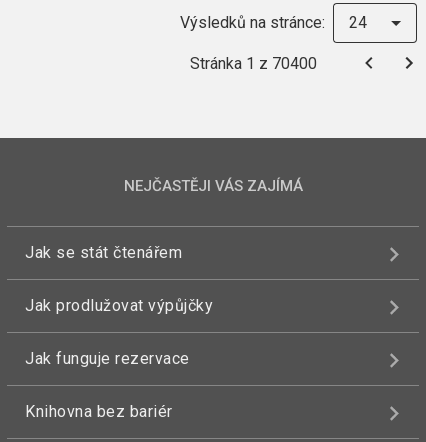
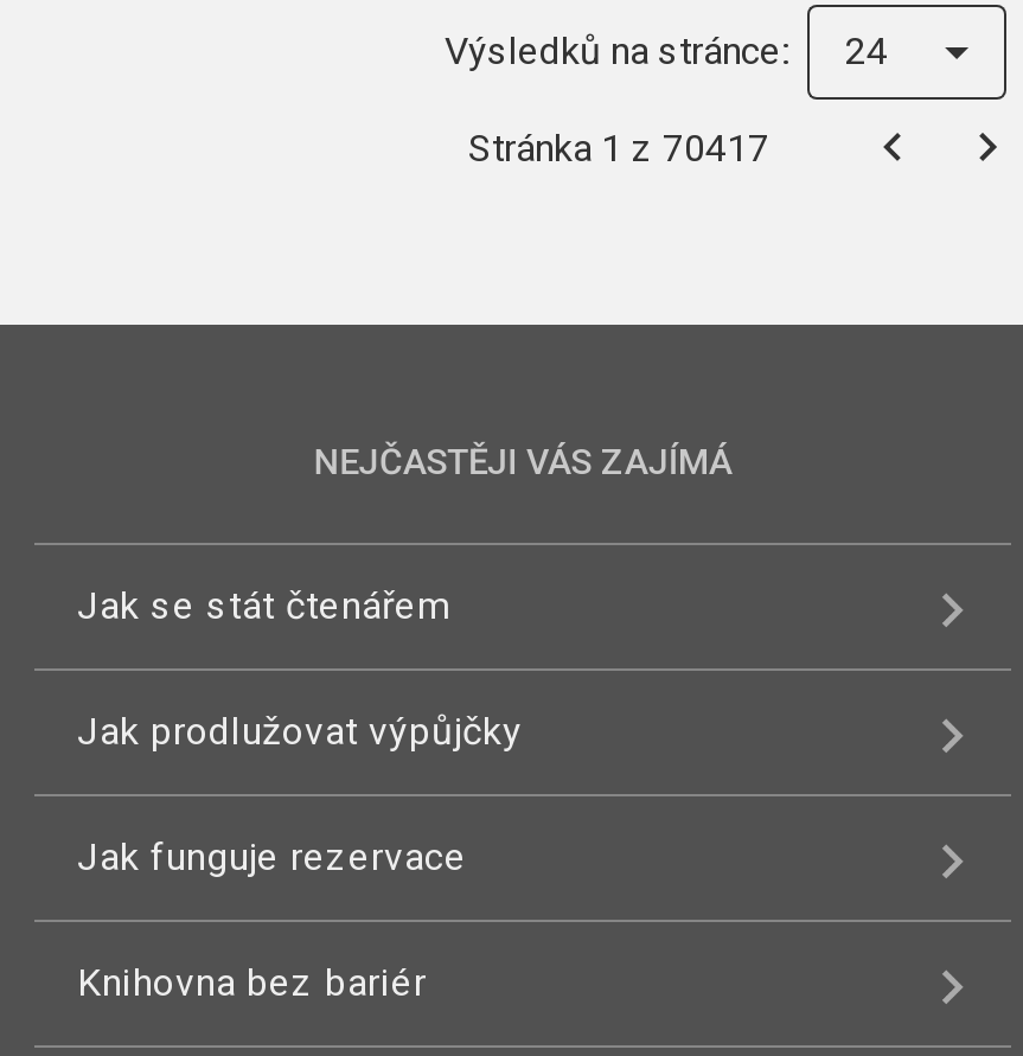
- Stránka 1 z 70400
+ Stránka 1 z 70417
